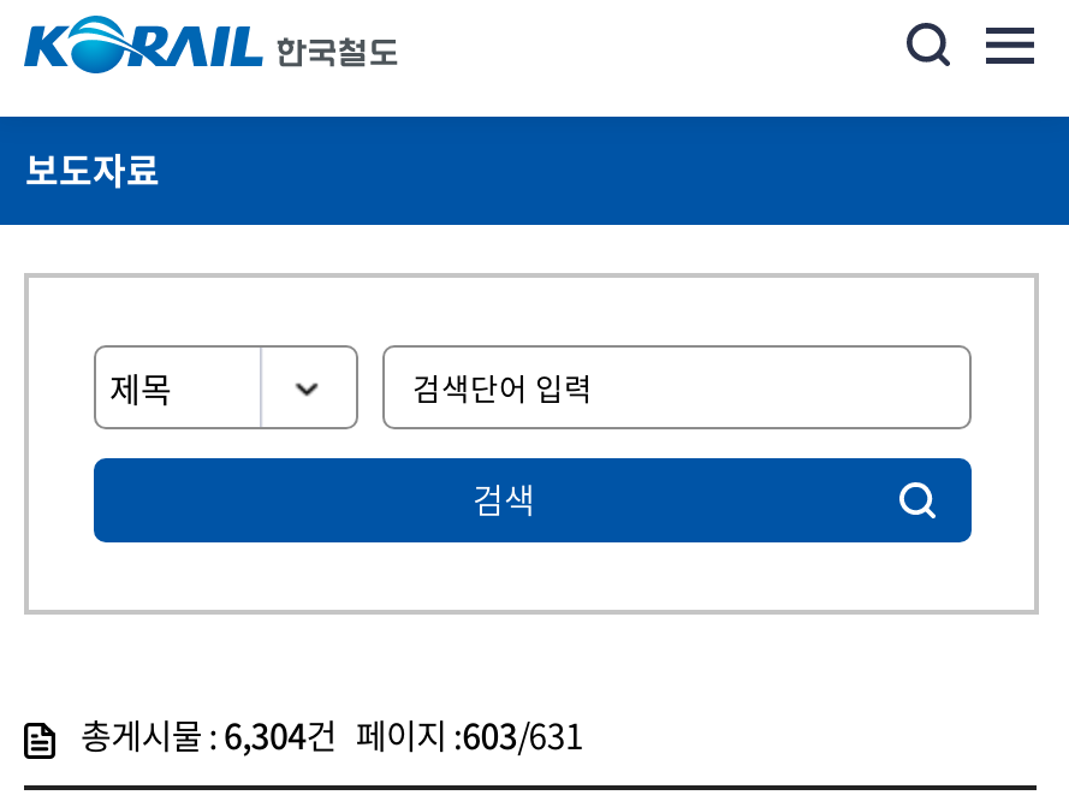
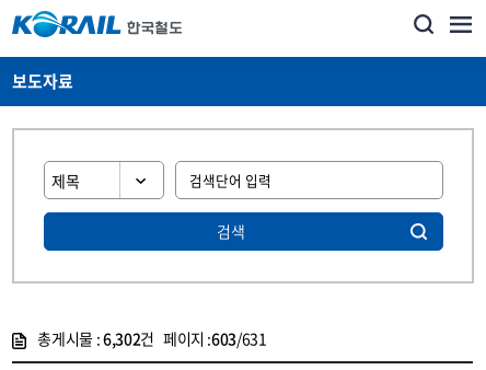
- 총게시물 : 6,304건 페이지 : 603/631
+ 총게시물 : 6,302건 페이지 : 603/631
